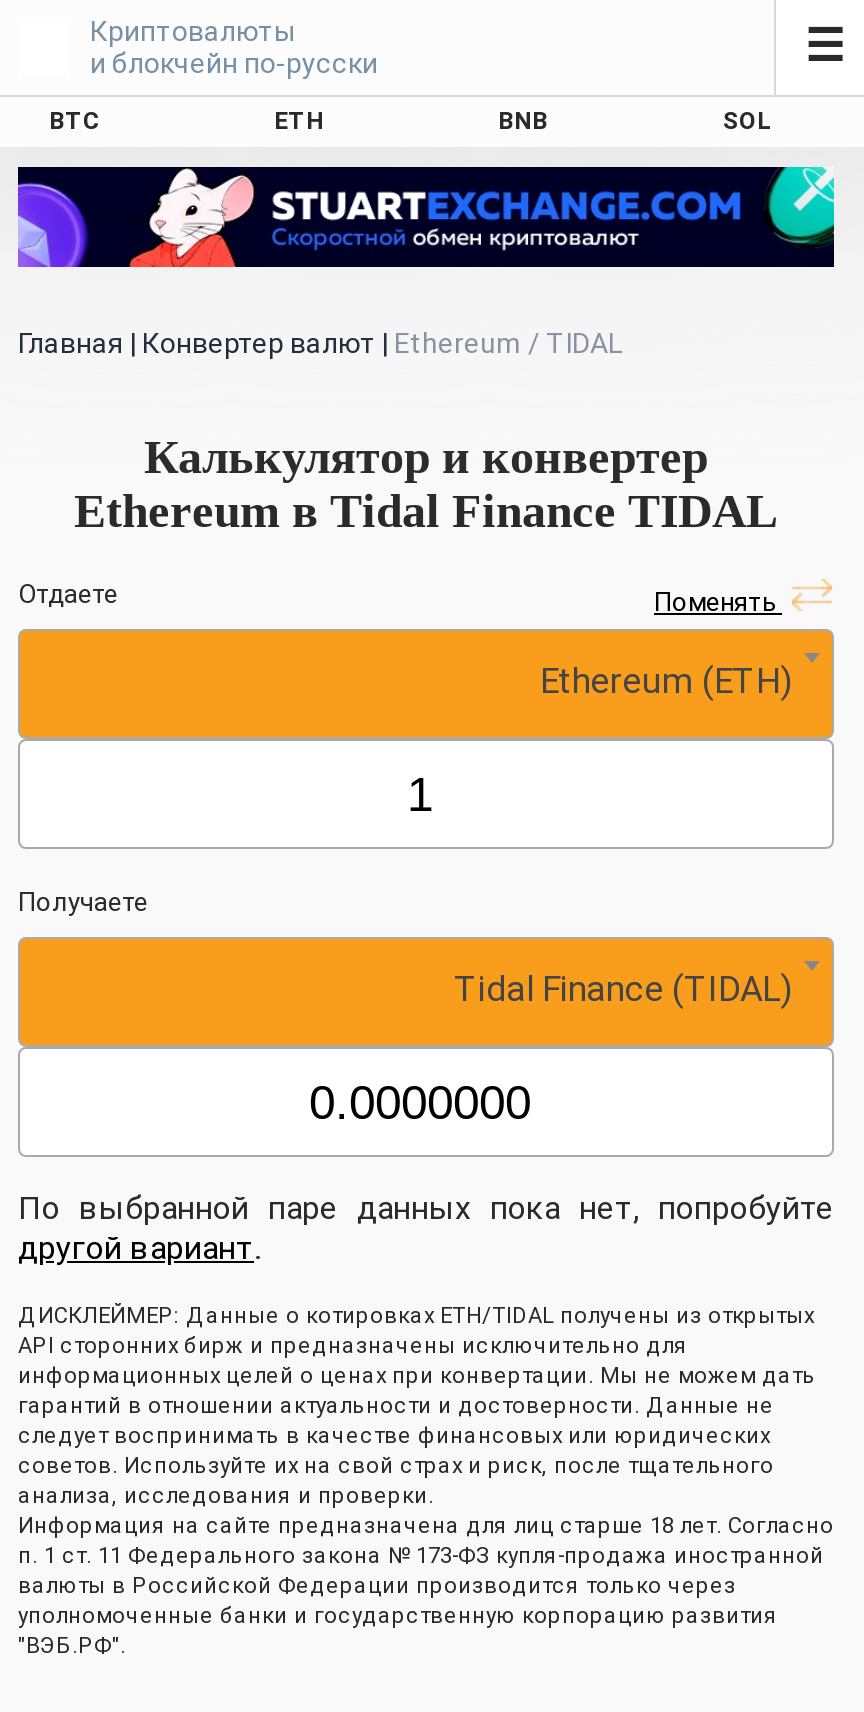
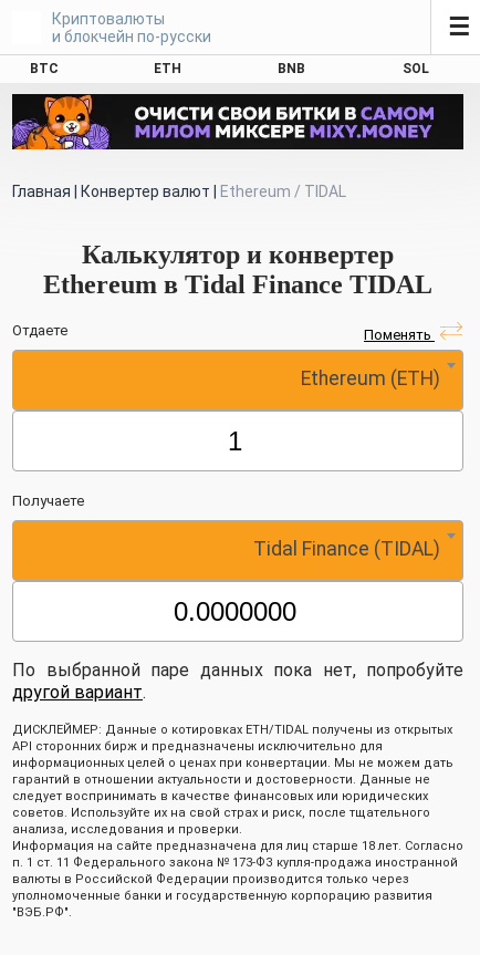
- [image]
+ [image]
